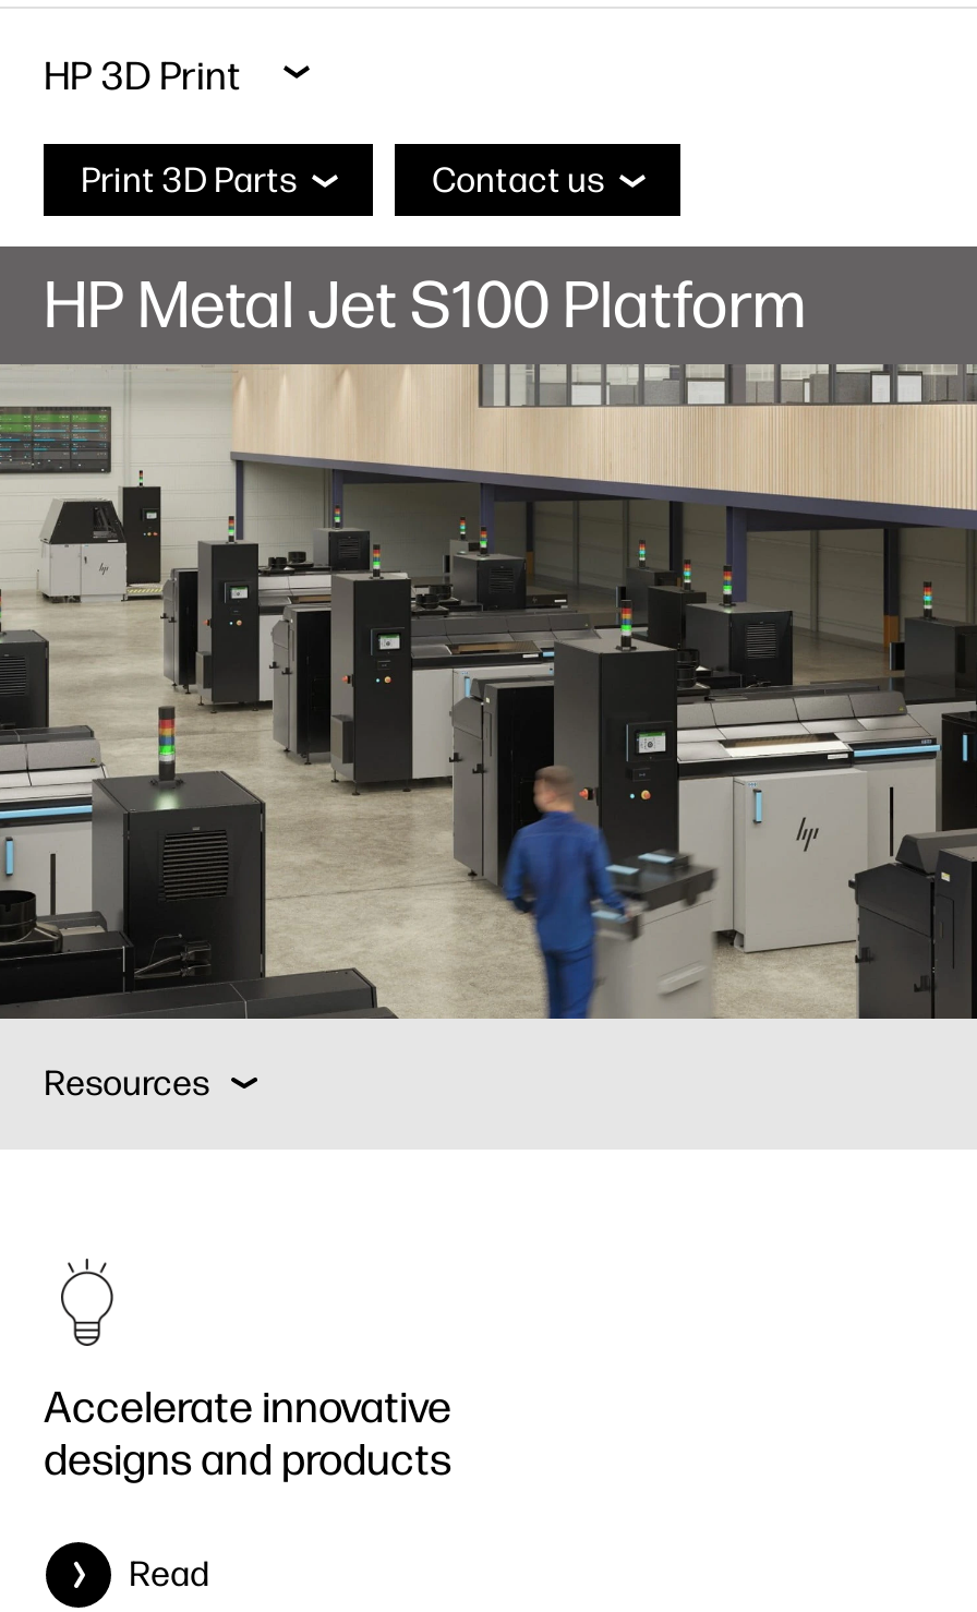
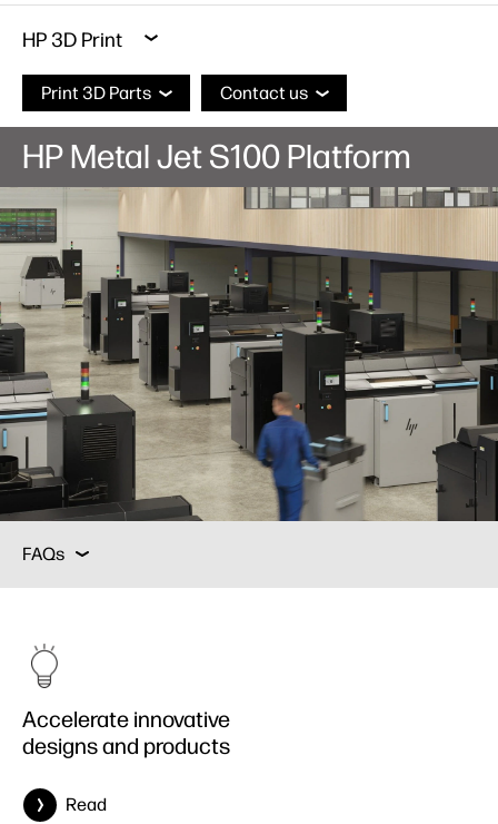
- Resources
+ FAQs
